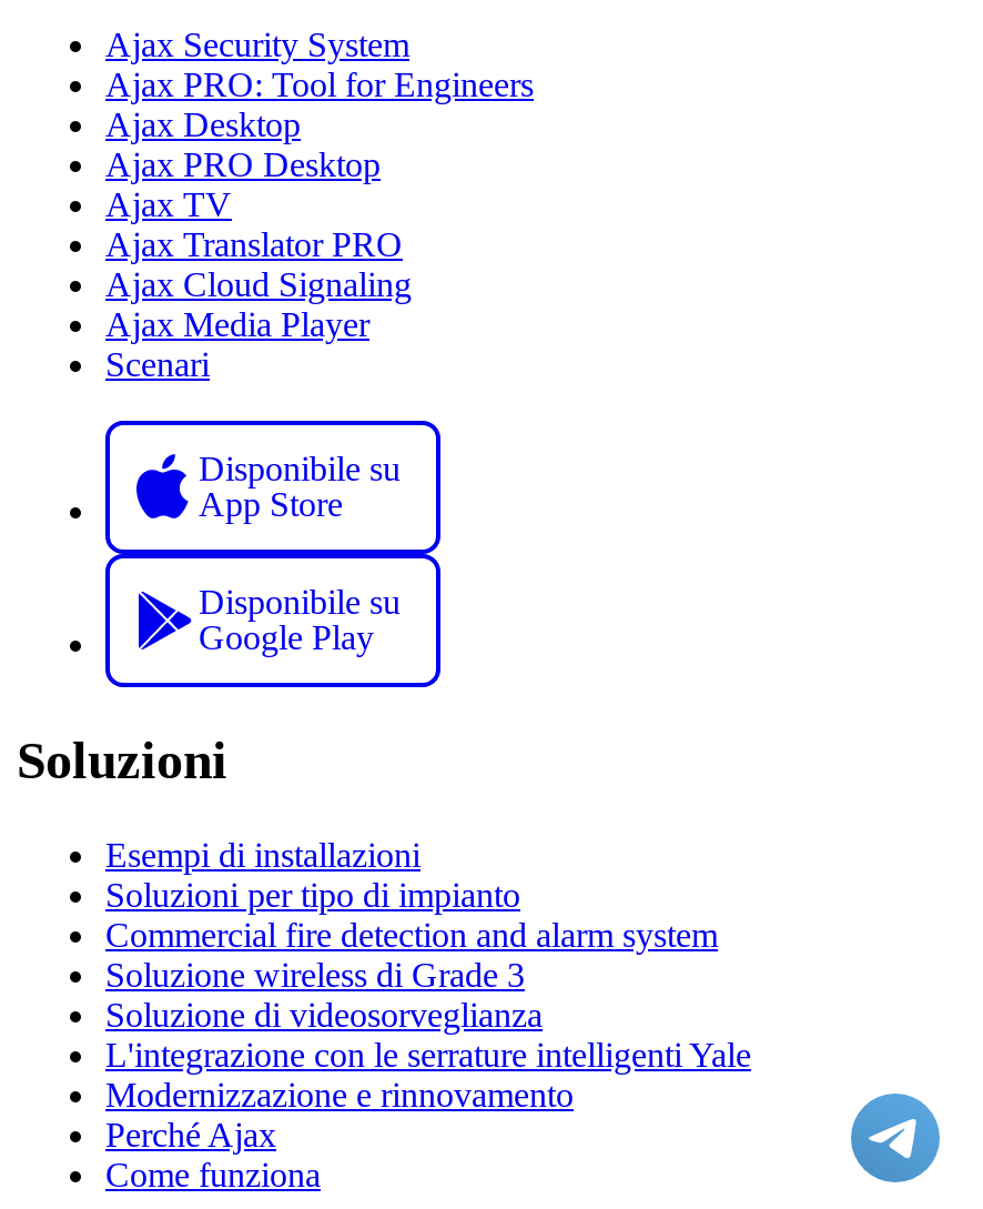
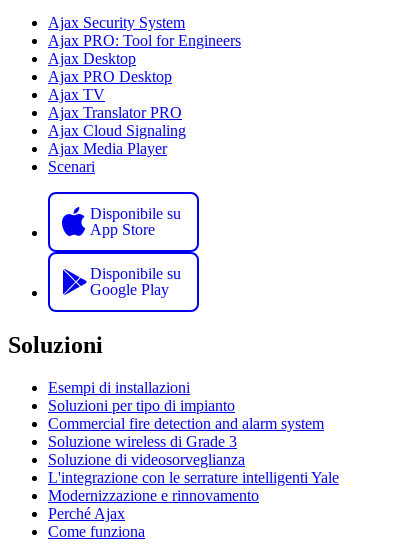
- [image]
